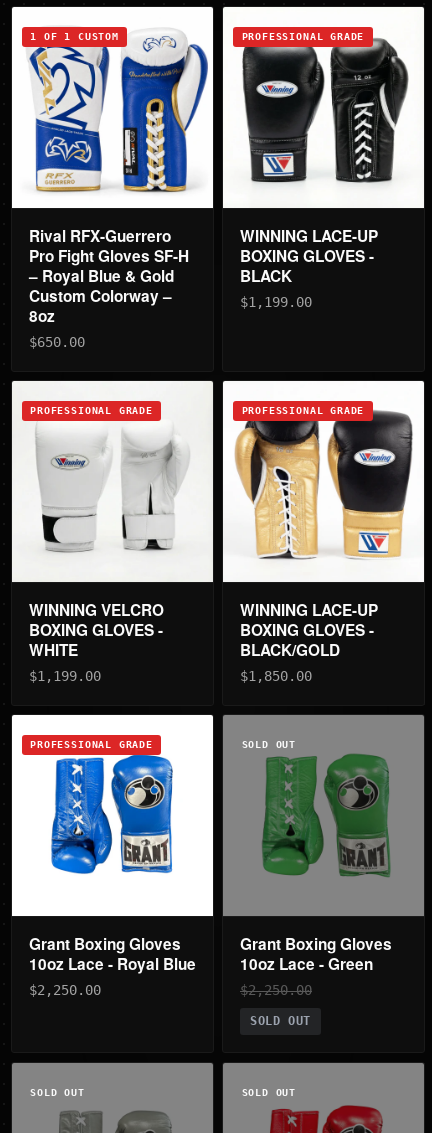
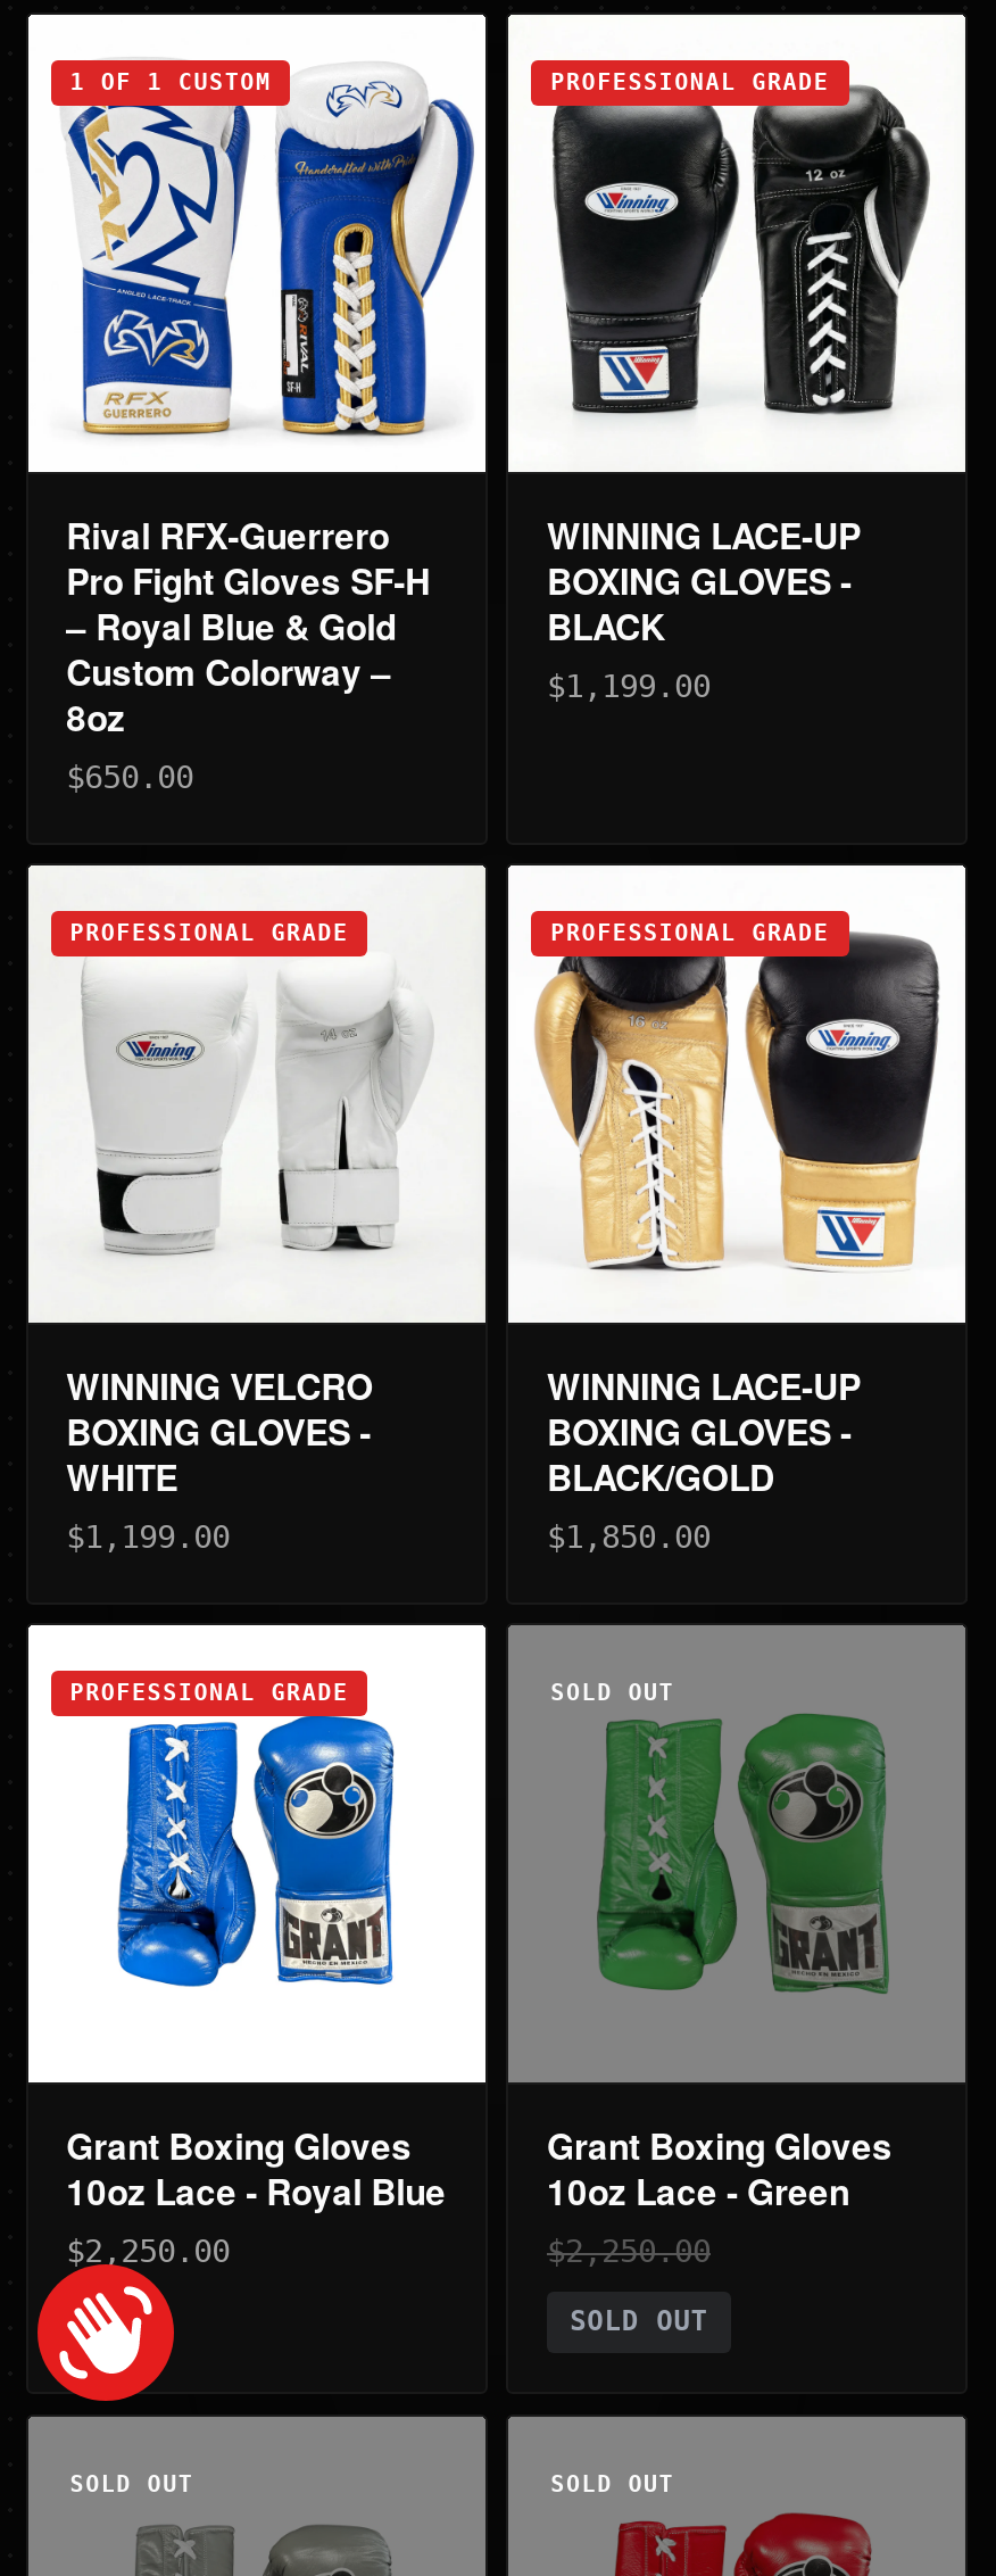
+ [image]
